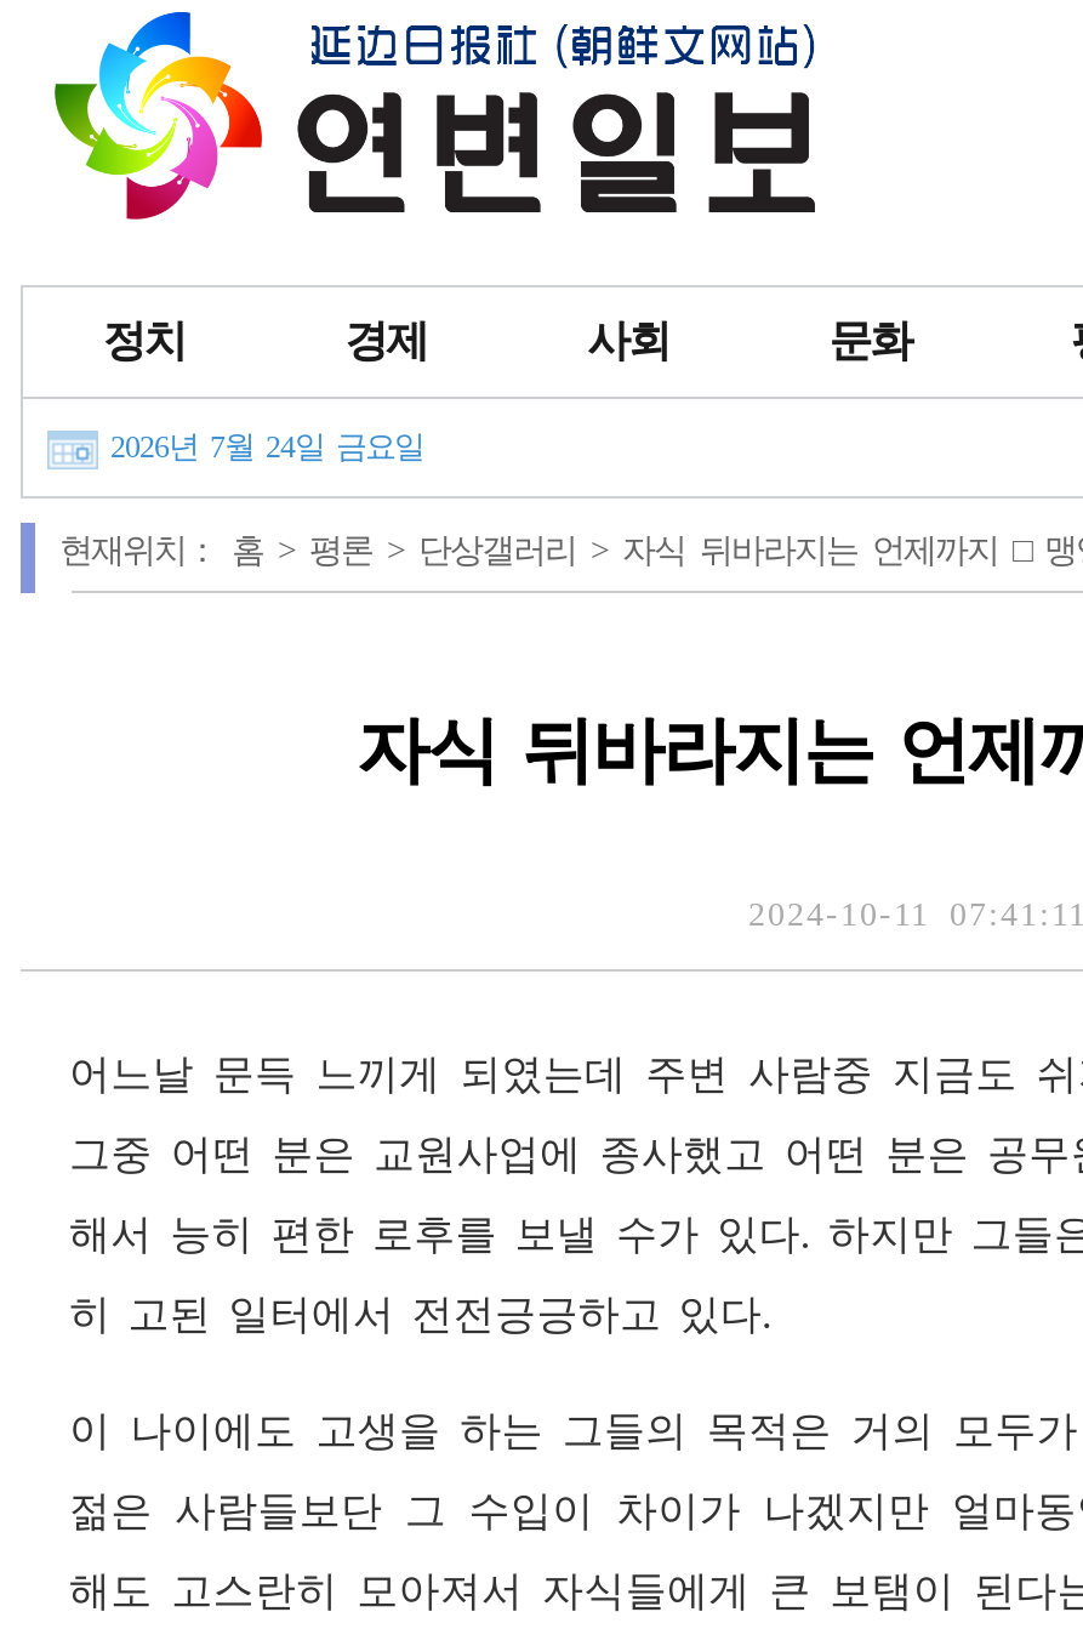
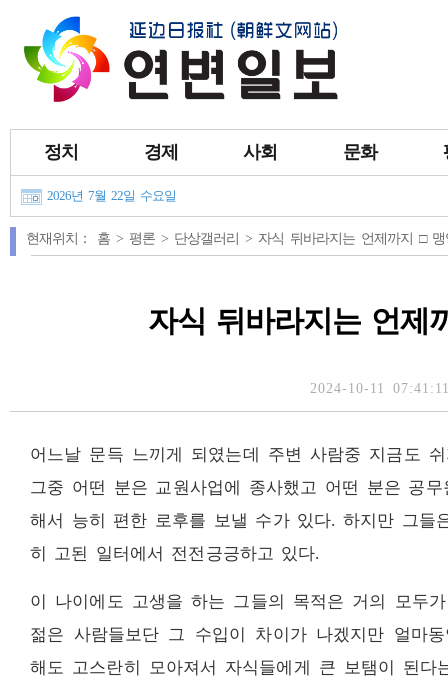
- 2026년 7월 24일 금요일
+ 2026년 7월 22일 수요일
